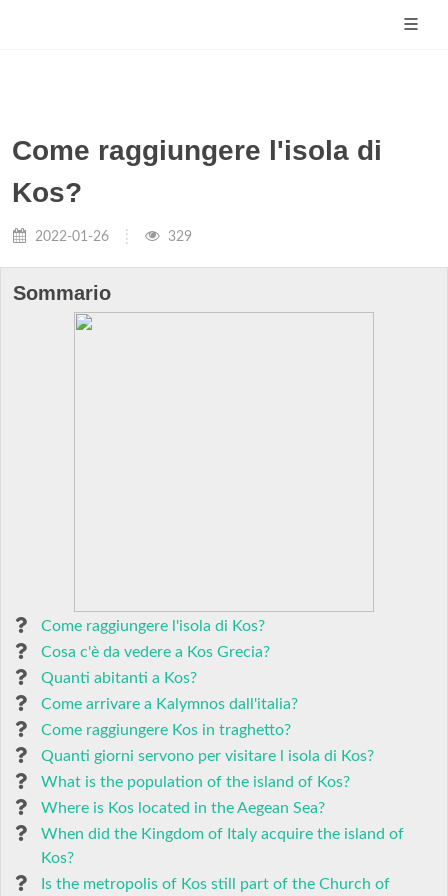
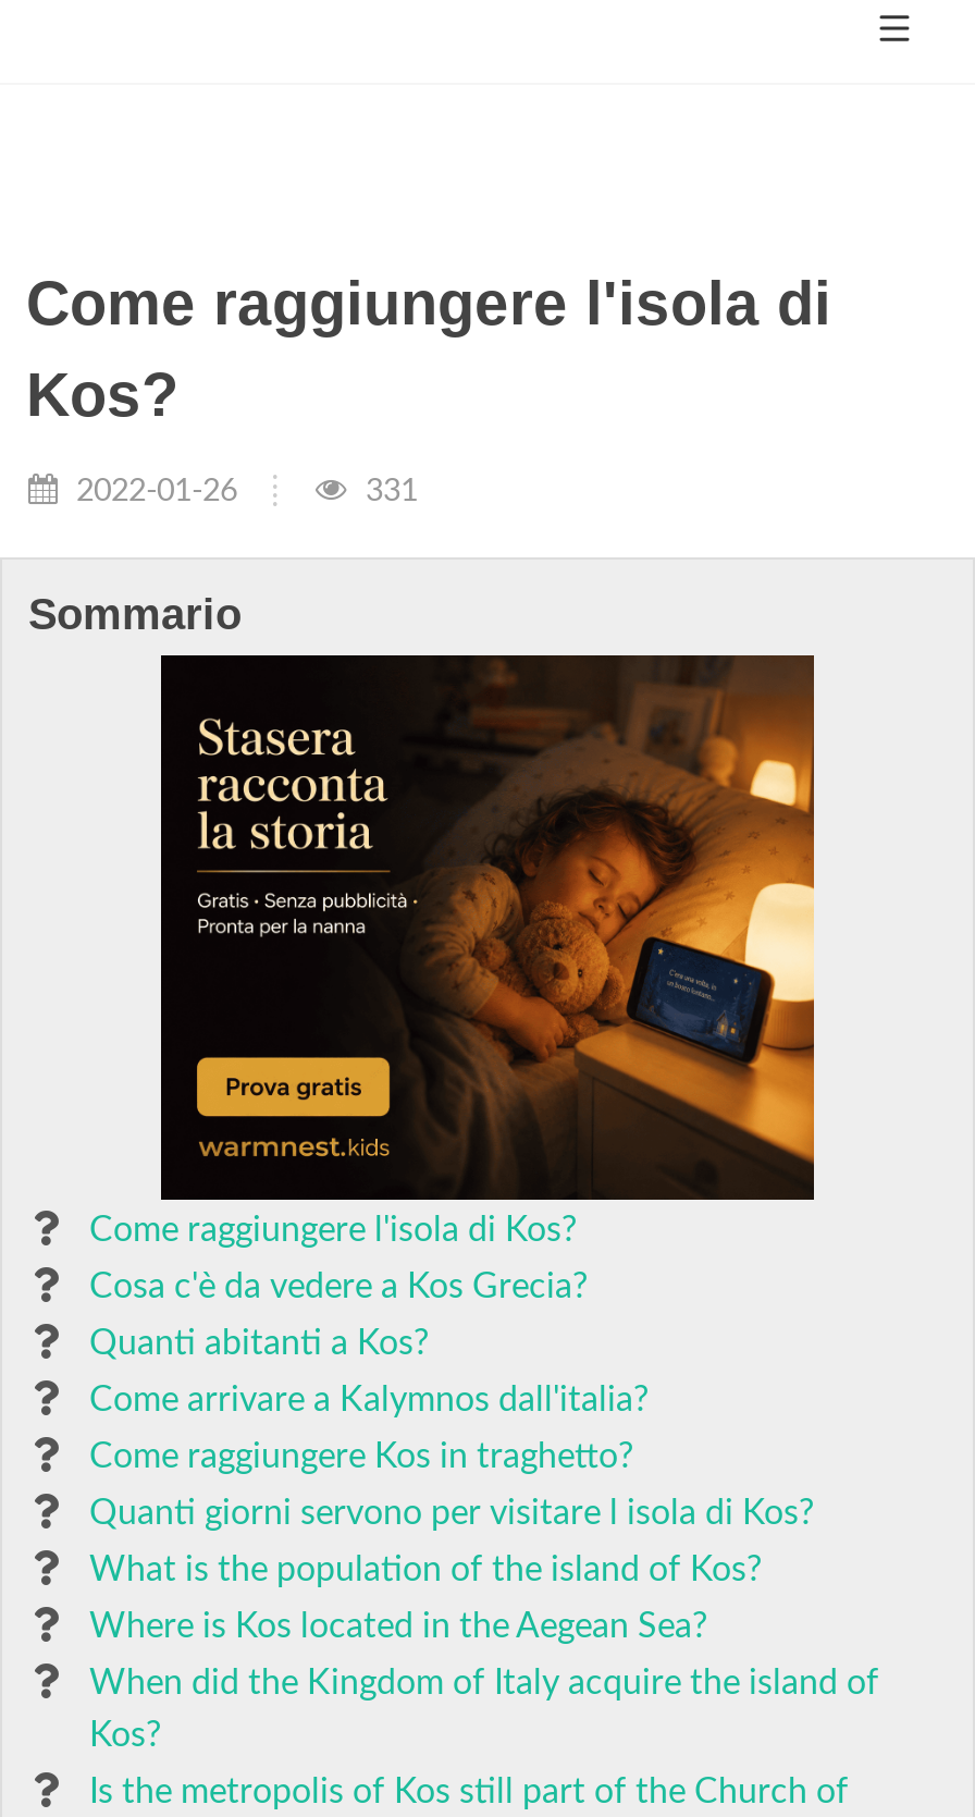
- 329
+ 331

+ [image]
